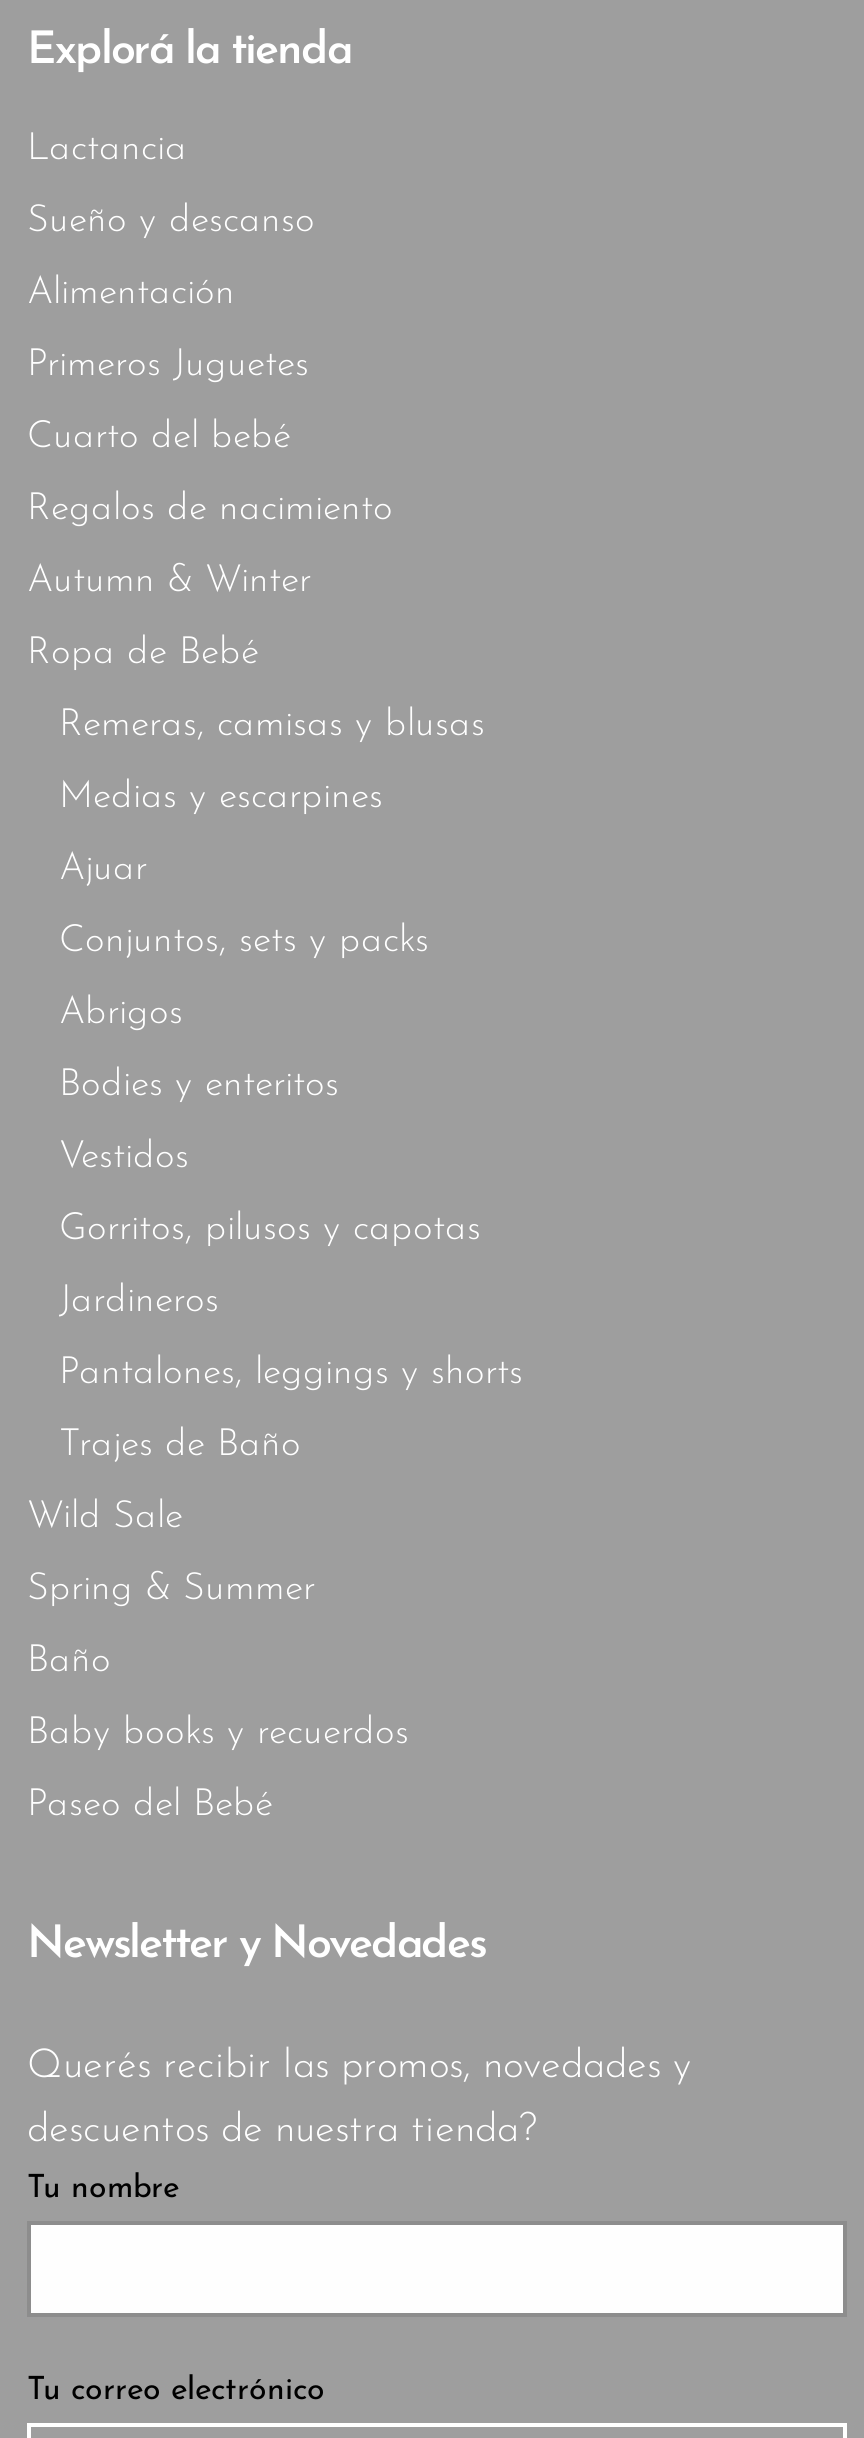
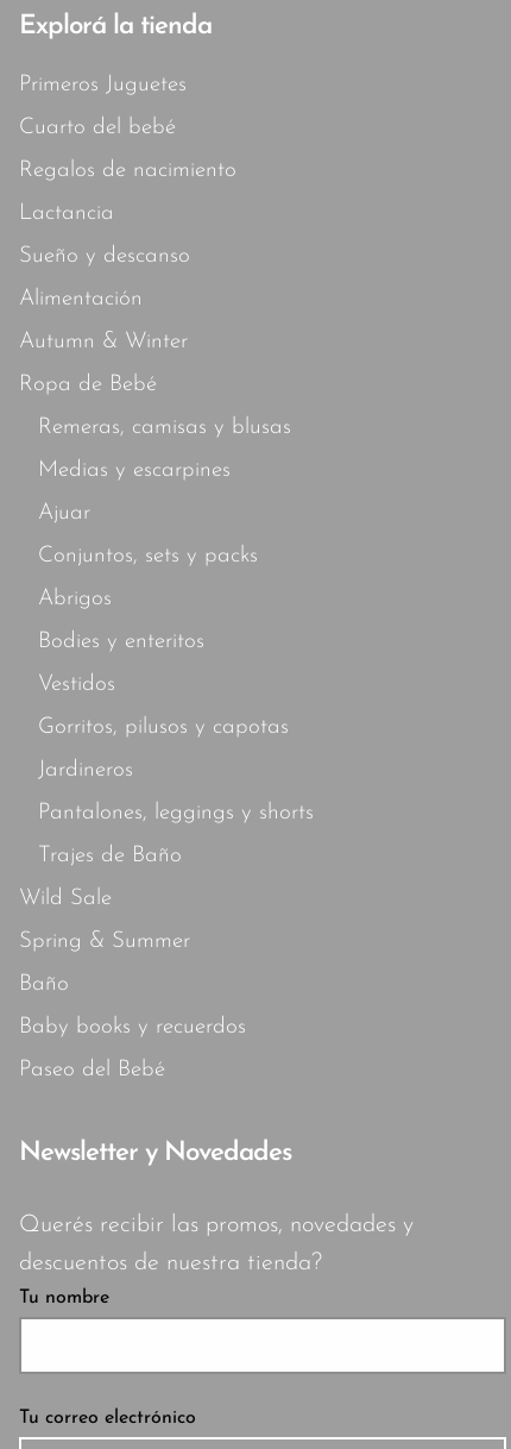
moved down: Lactancia | Sueño y descanso | Alimentación

moved up: Primeros Juguetes | Cuarto del bebé | Regalos de nacimiento
